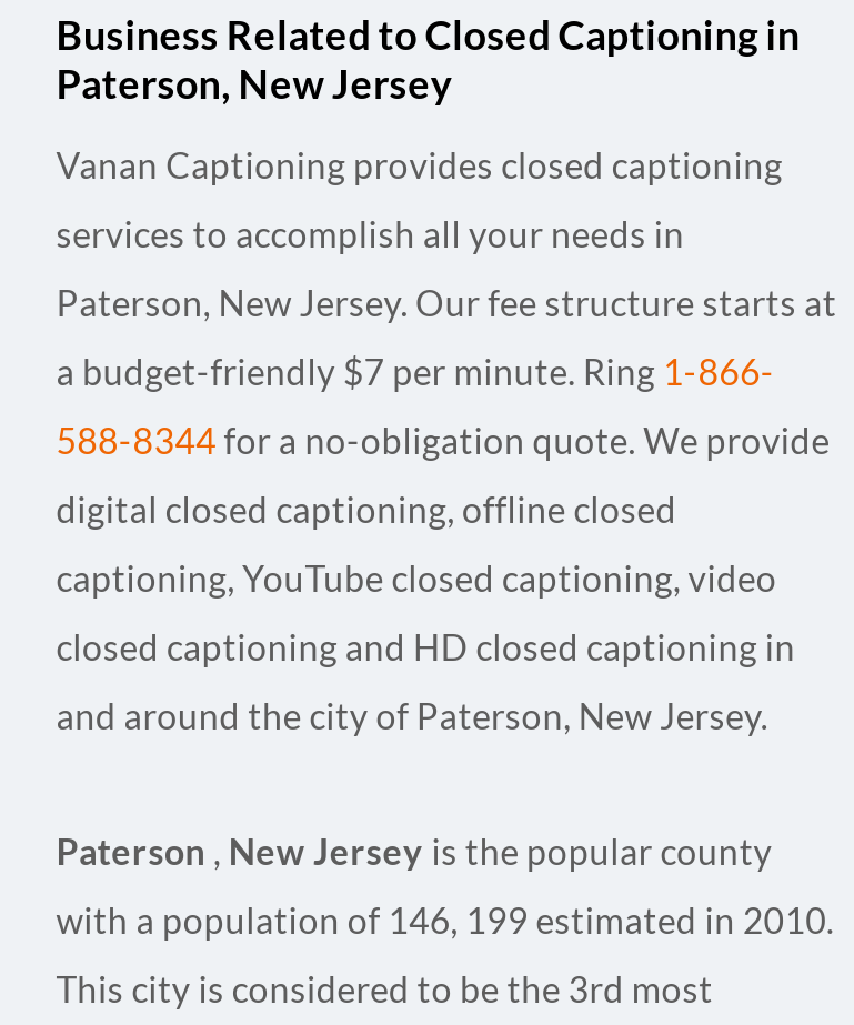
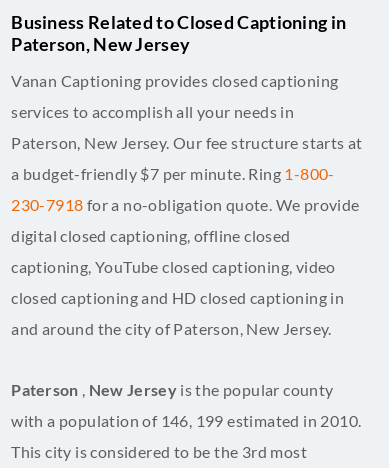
- a budget-friendly $7 per minute. Ring 1-866-
+ a budget-friendly $7 per minute. Ring 1-800-

- 588-8344 for a no-obligation quote. We provide
+ 230-7918 for a no-obligation quote. We provide
